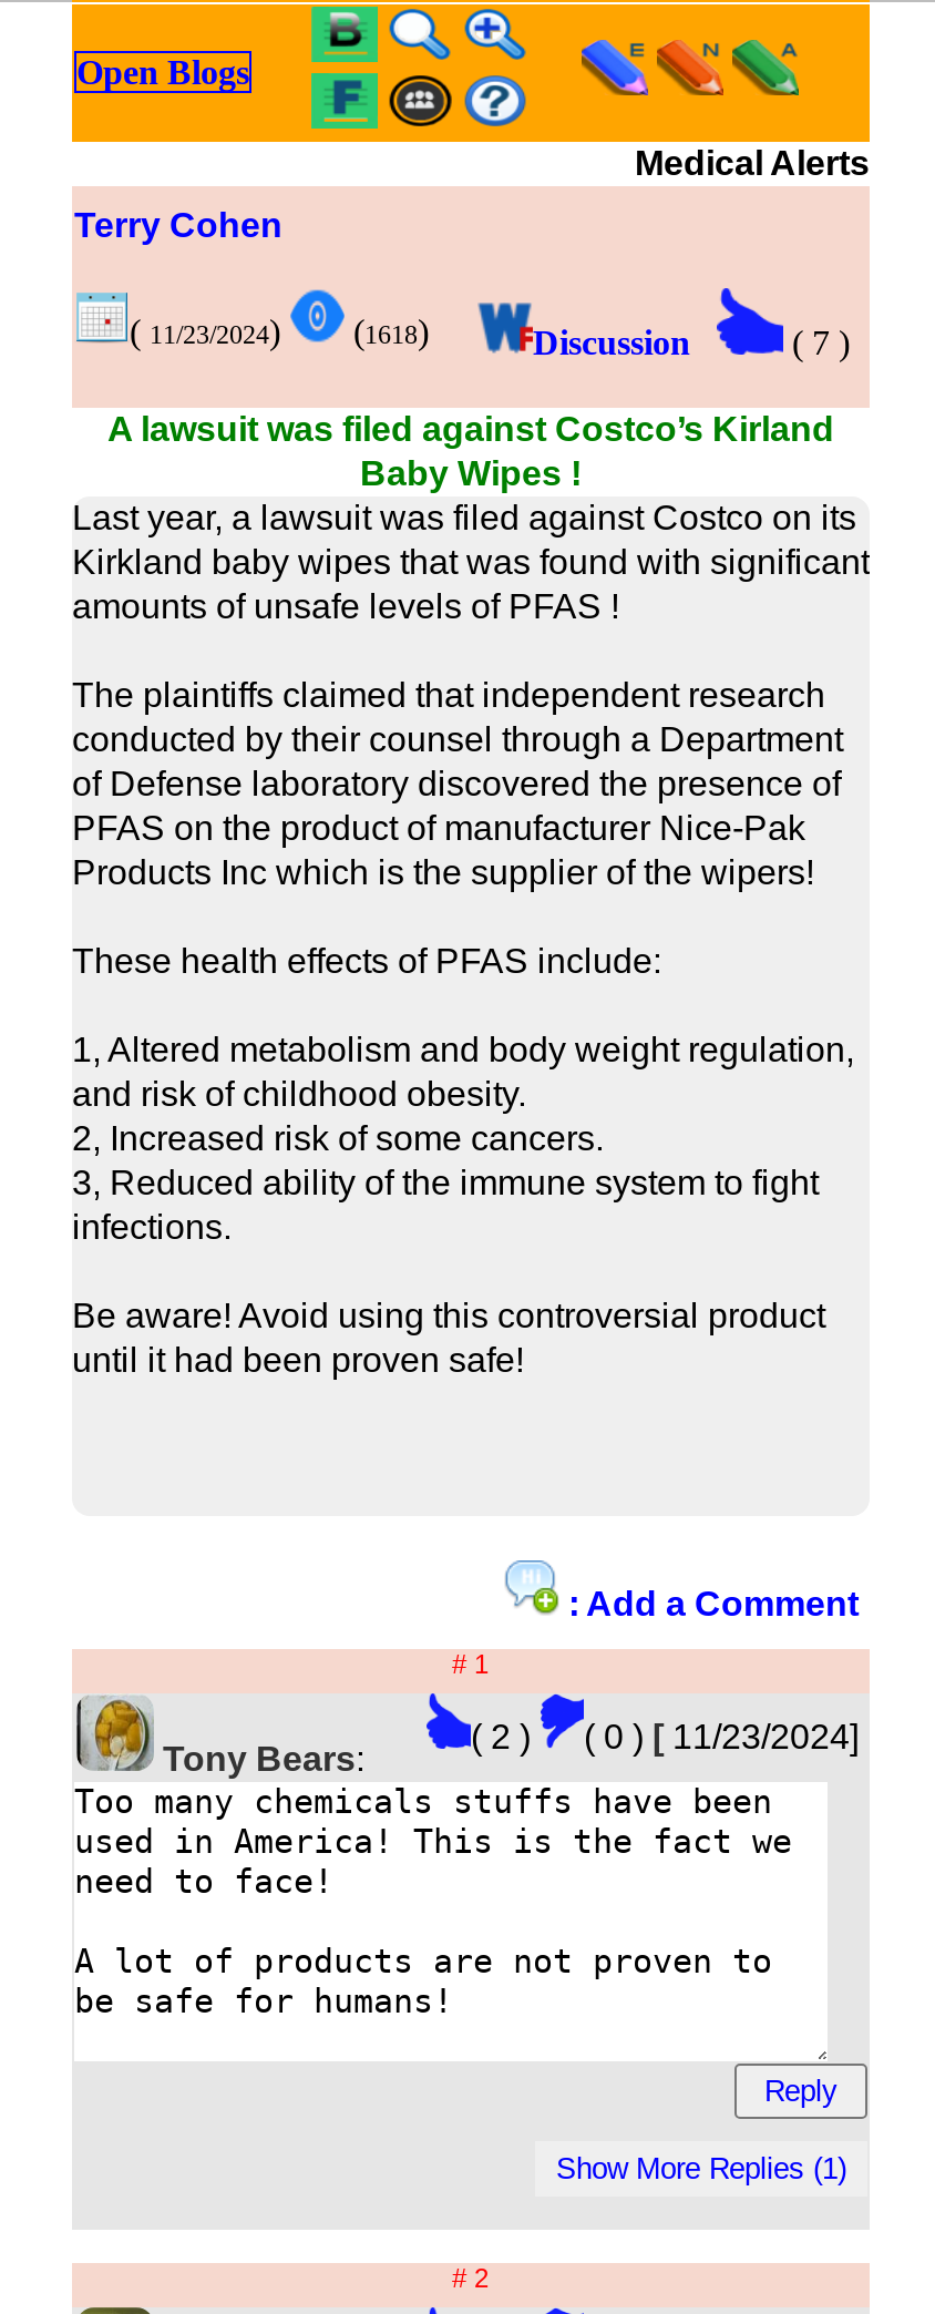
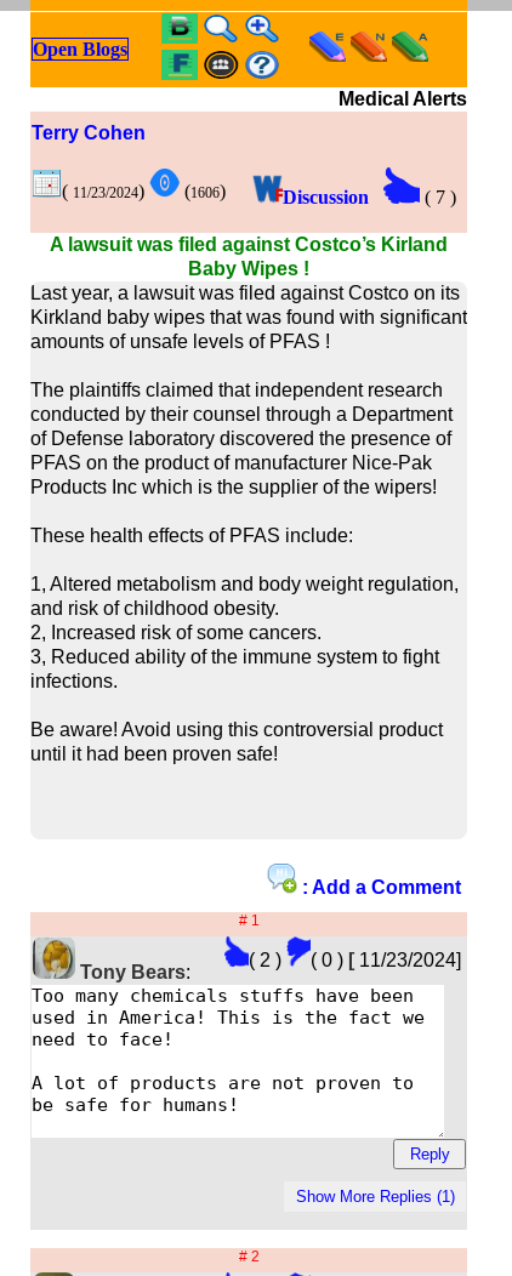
- (11/23/2024) (1618)
+ (11/23/2024) (1606)
